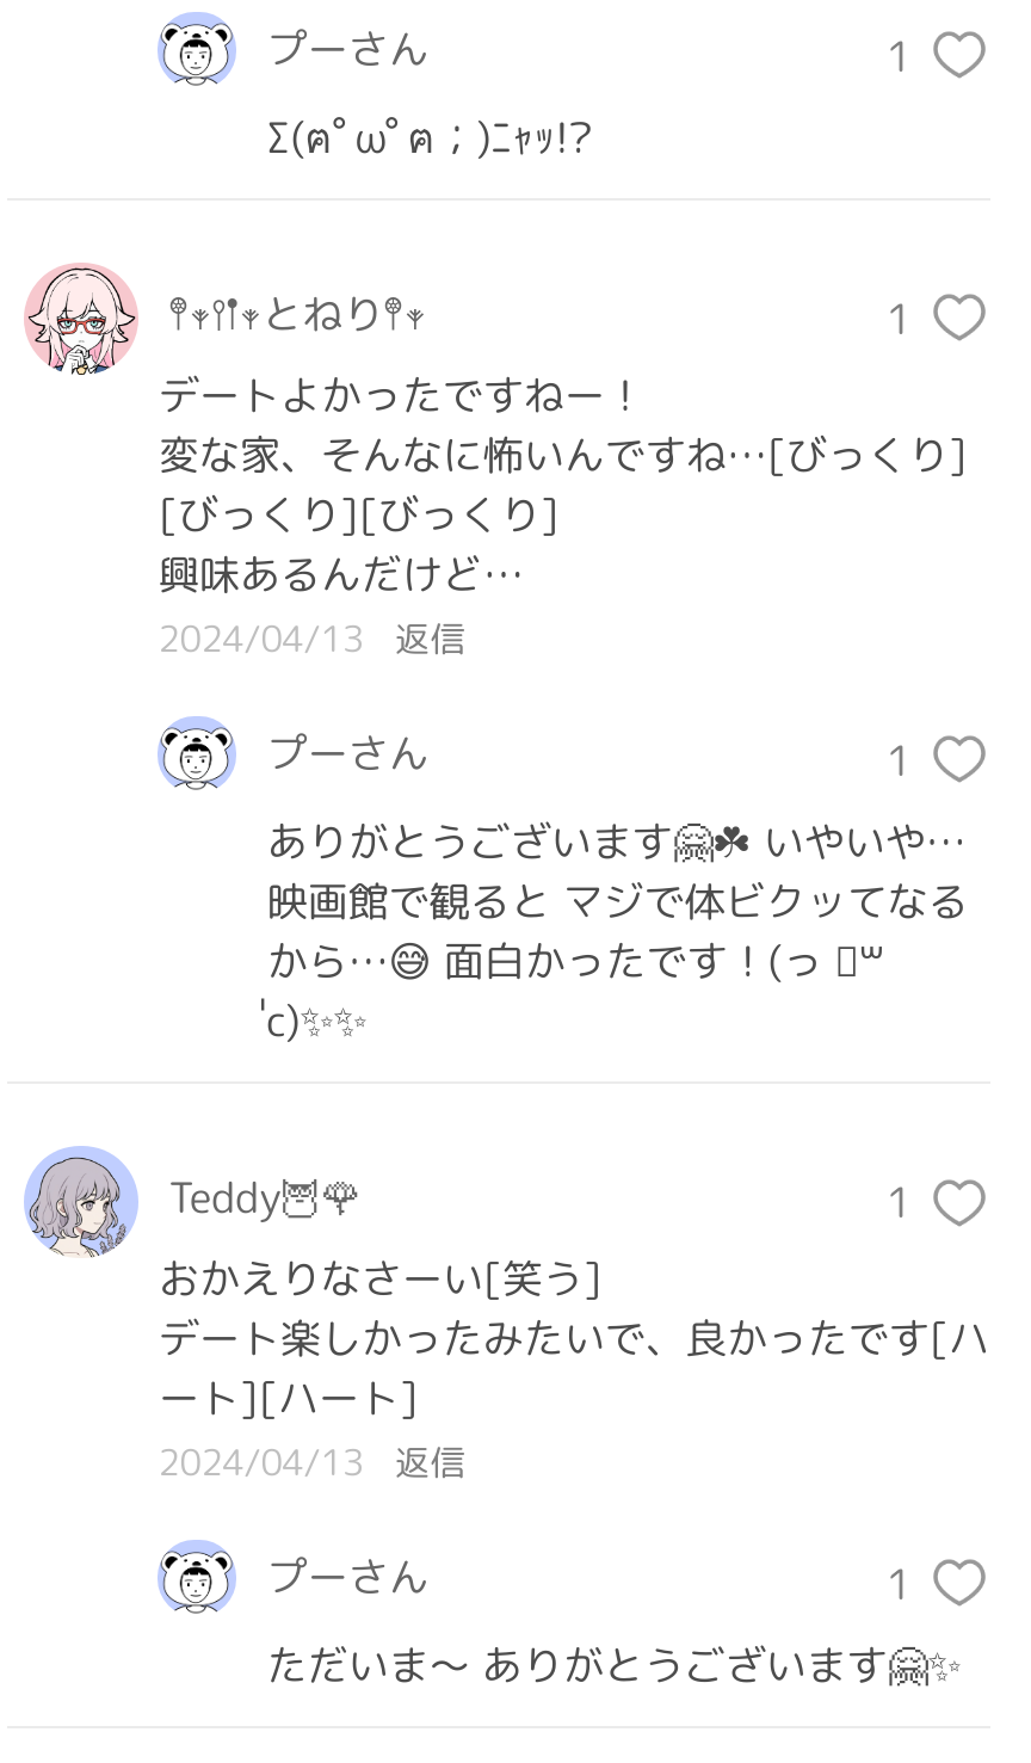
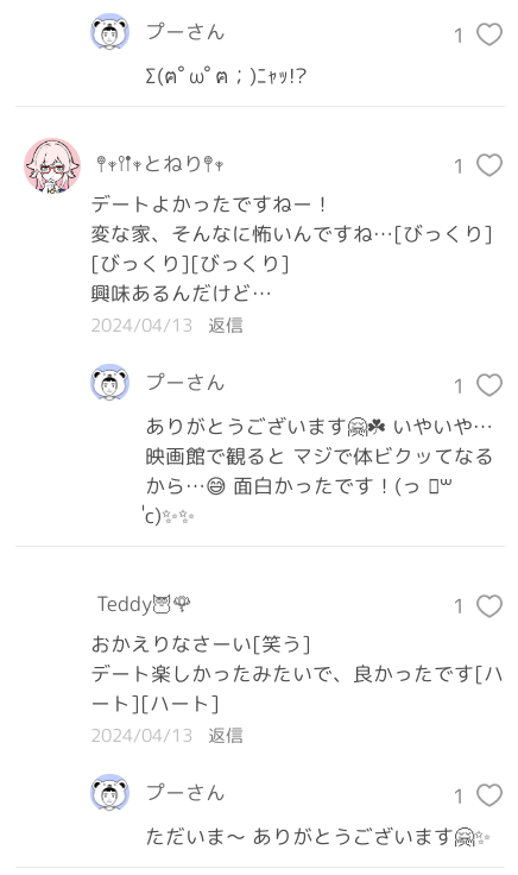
- [image]
